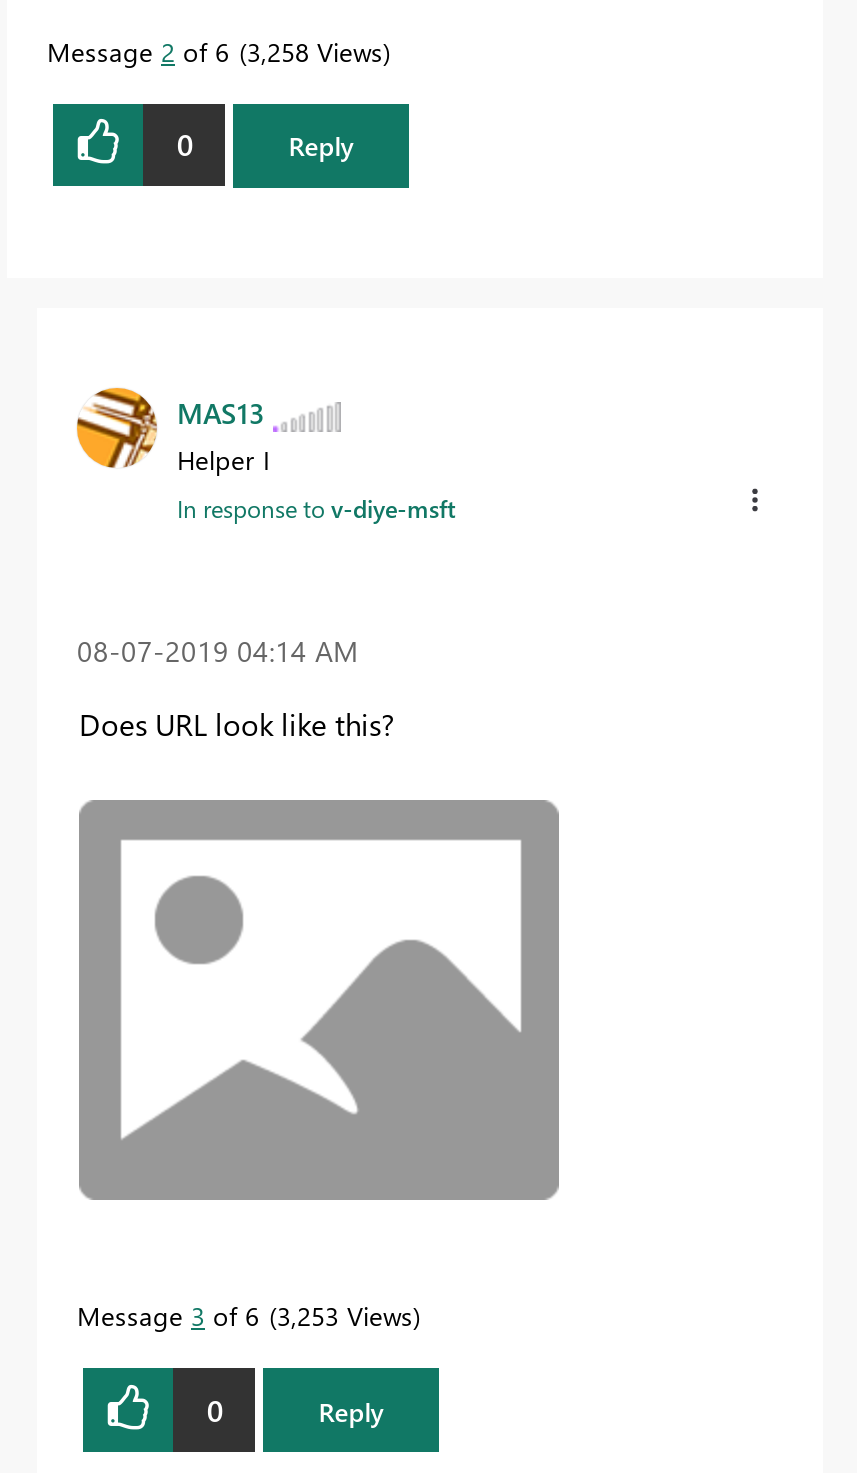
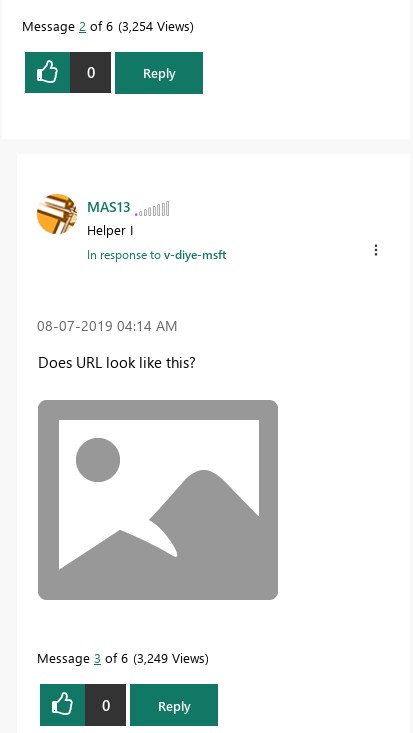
- Message 2 of 6 3,258 Views
+ Message 2 of 6 3,254 Views

- Message 3 of 6 3,253 Views
+ Message 3 of 6 3,249 Views
